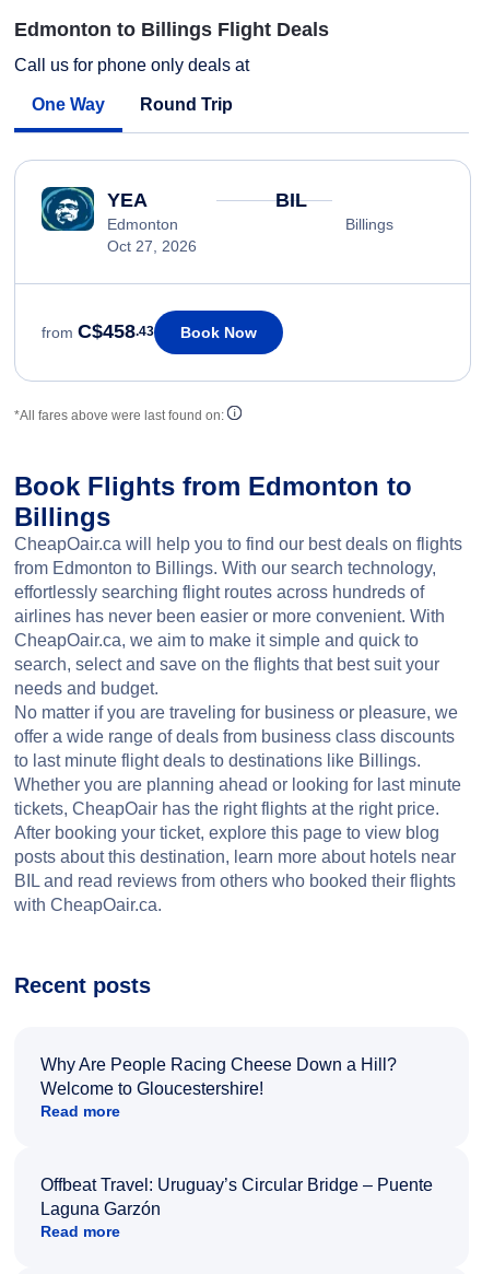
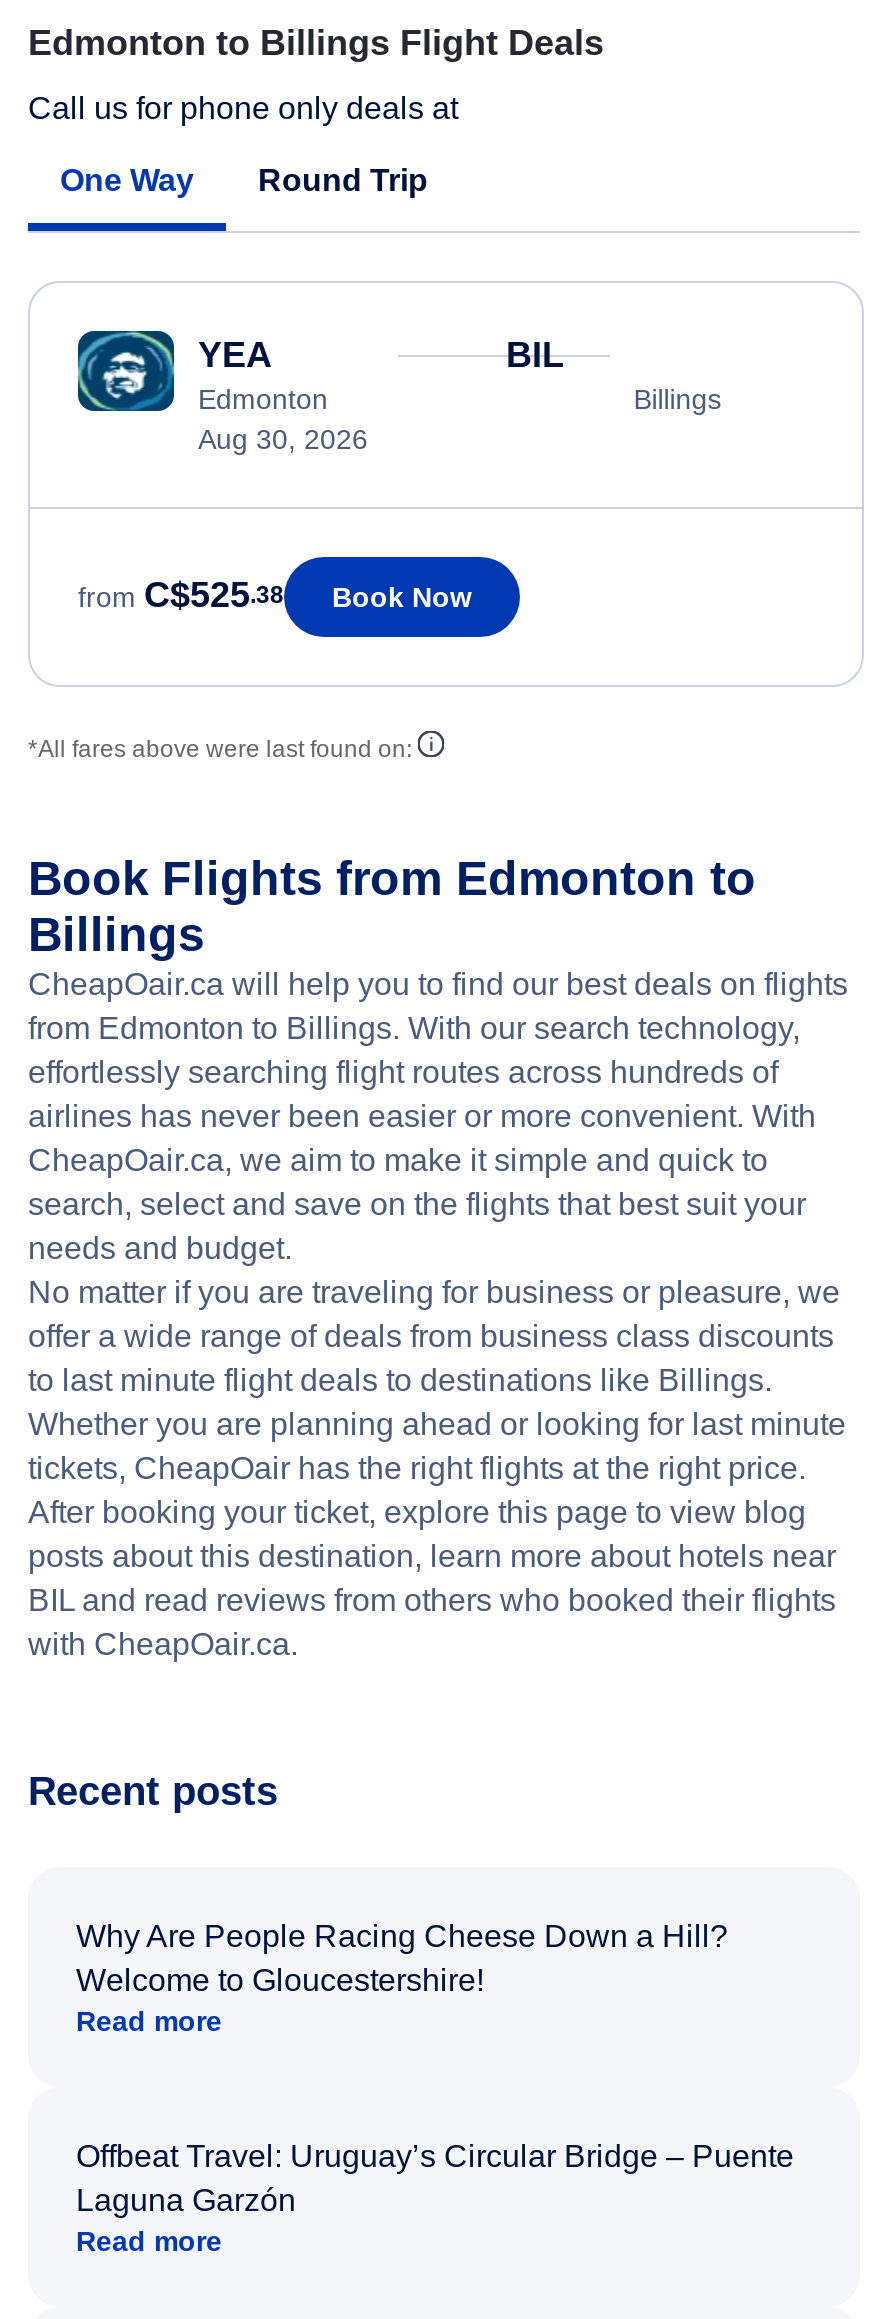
- Oct 27, 2026
+ Aug 30, 2026

- from C$458.43 Book Now
+ from C$525.38 Book Now
